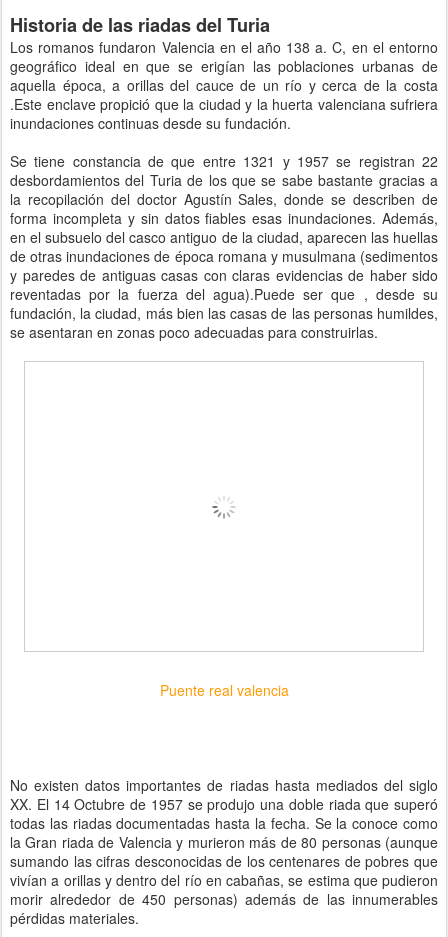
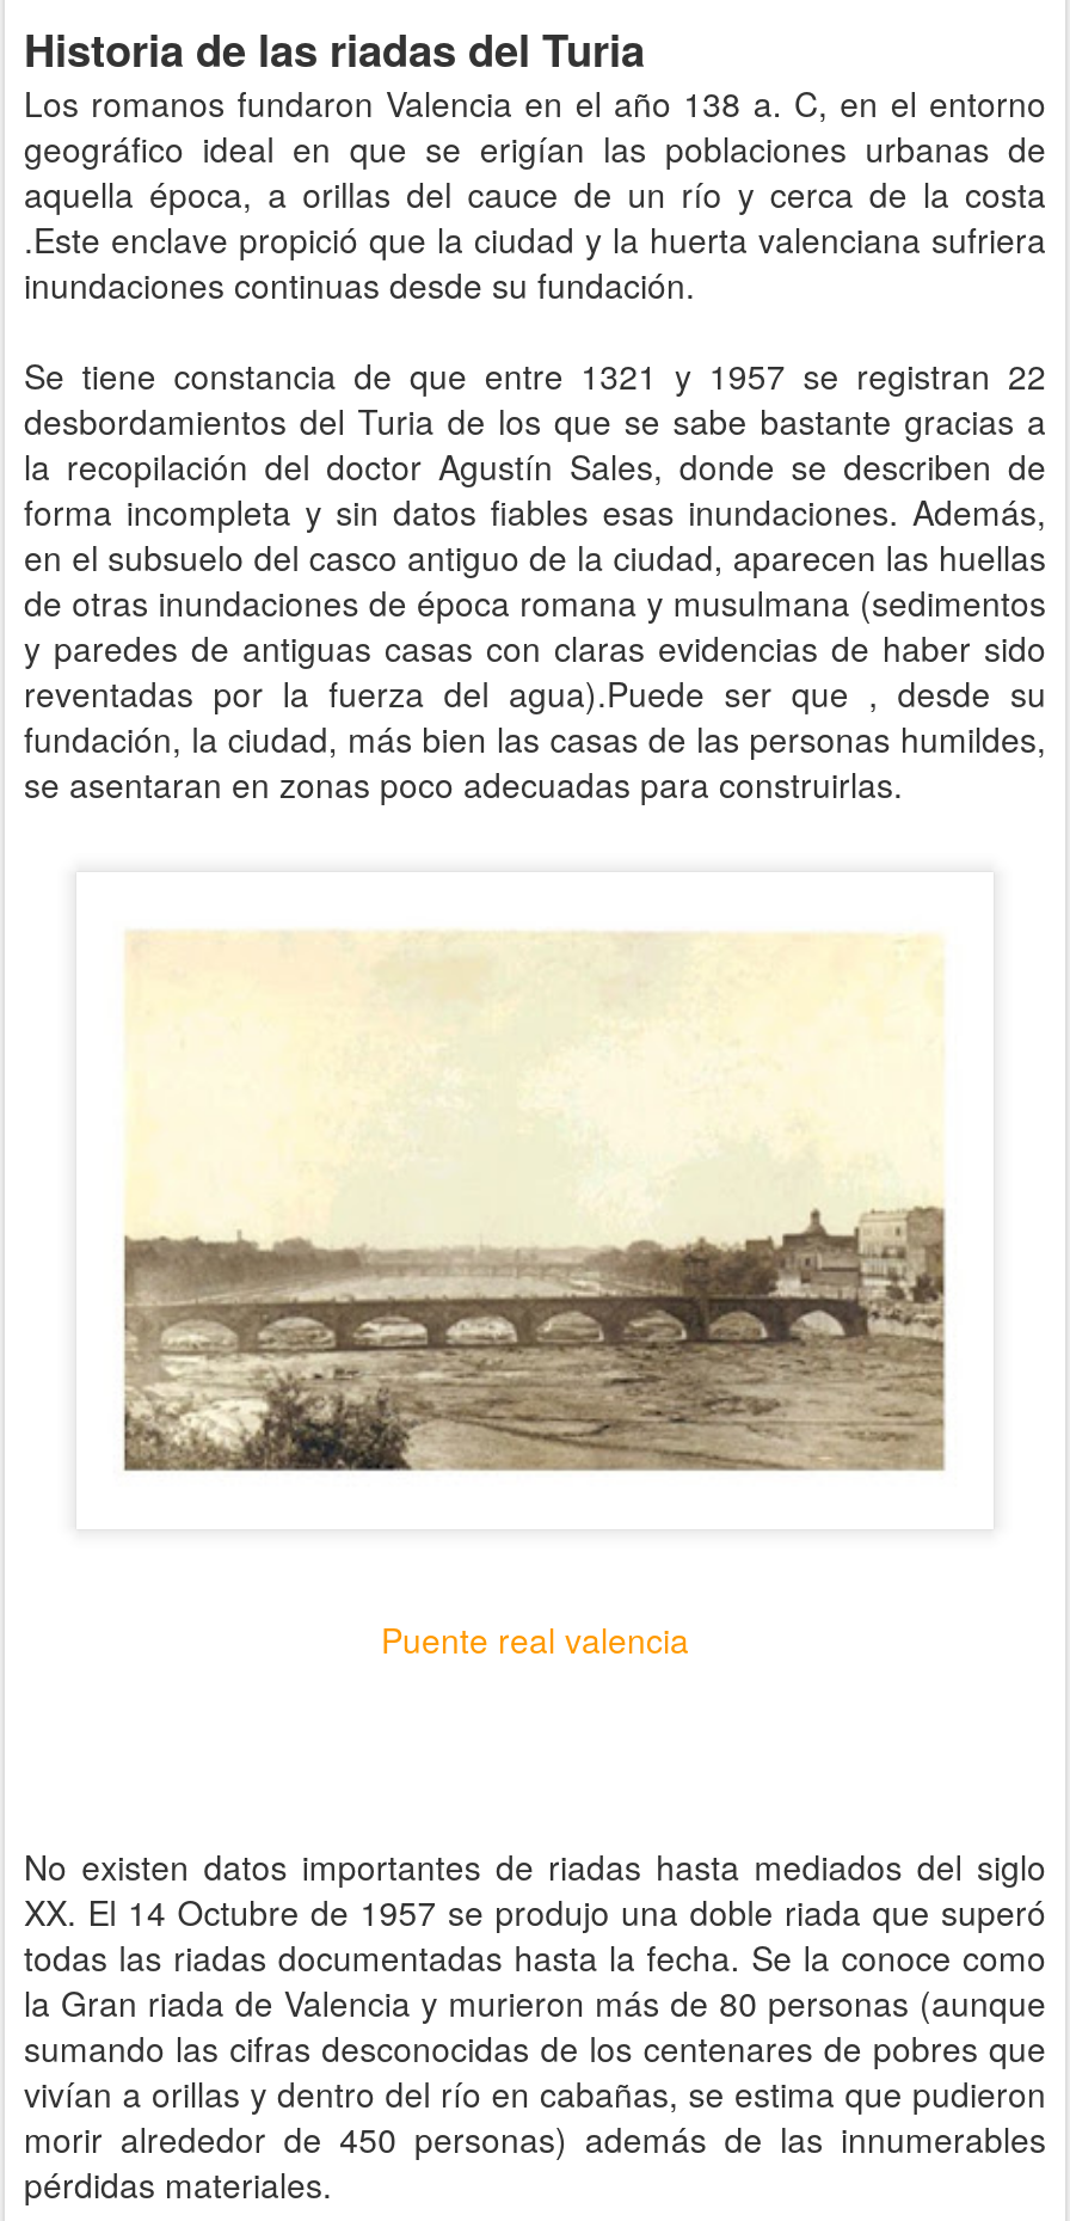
+ [image]
